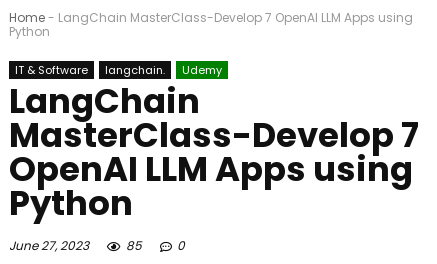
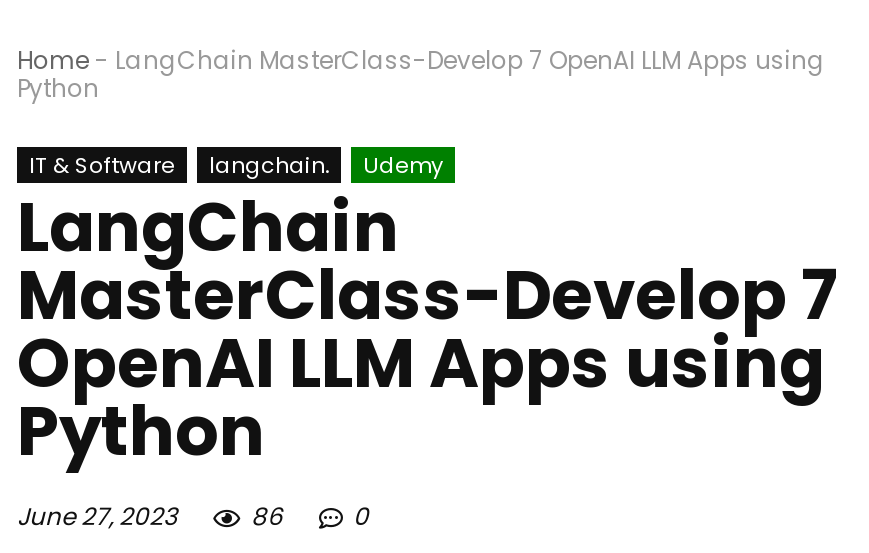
- 85
+ 86
